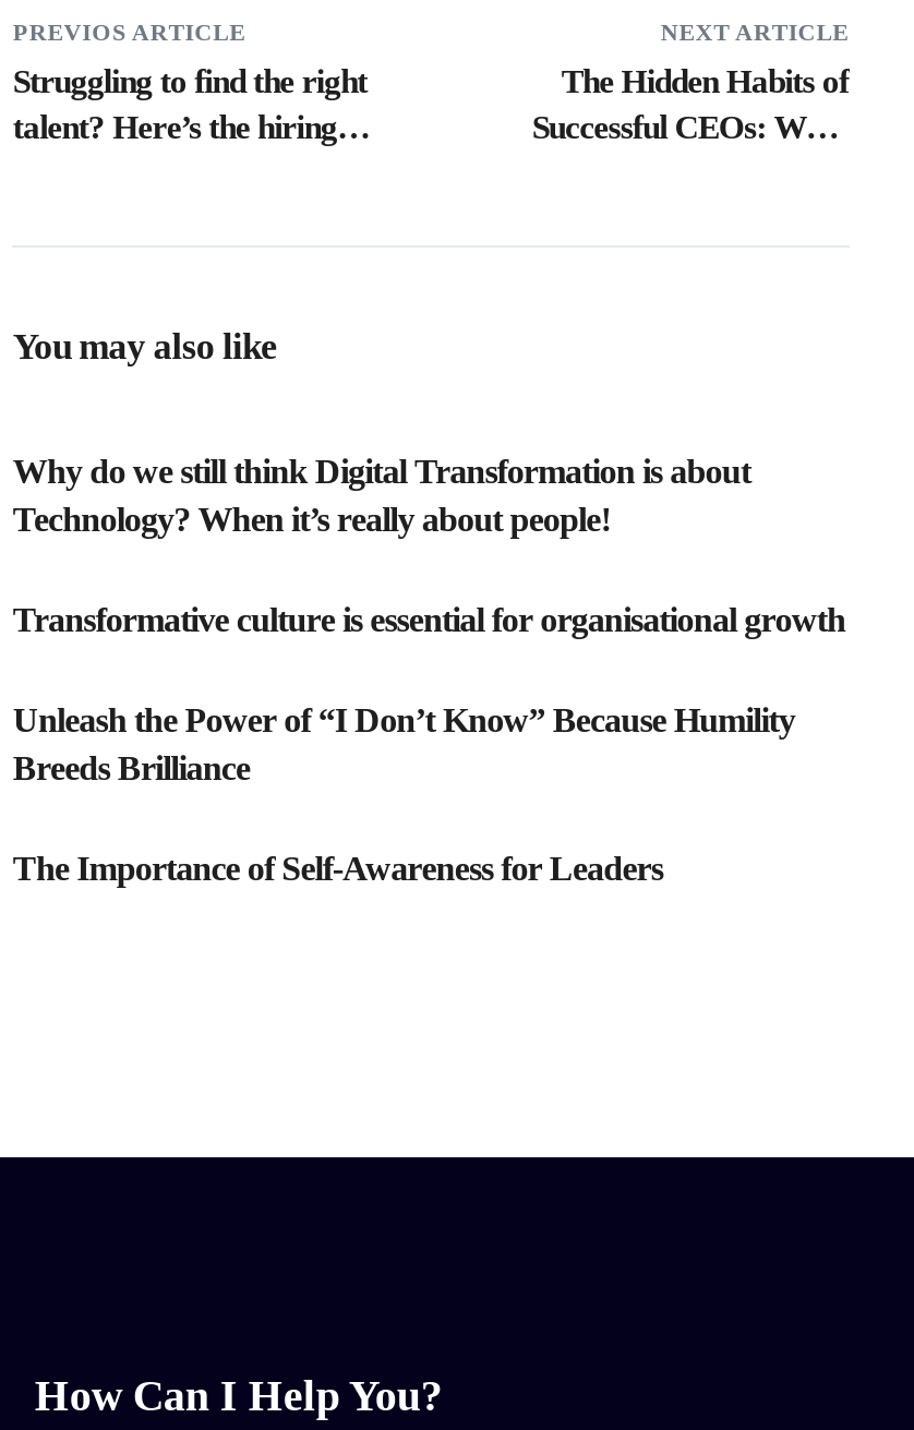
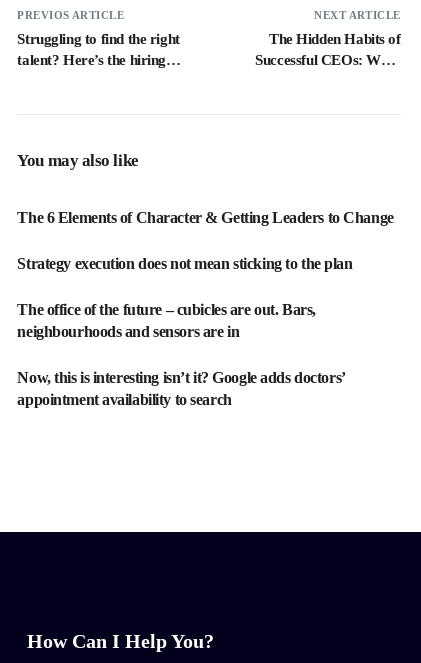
- Why do we still think Digital Transformation is about
- Technology? When it’s really about people!
+ The 6 Elements of Character & Getting Leaders to Change

- Transformative culture is essential for organisational growth
+ Strategy execution does not mean sticking to the plan

- Unleash the Power of “I Don’t Know” Because Humility
- Breeds Brilliance
+ The office of the future – cubicles are out. Bars,
+ neighbourhoods and sensors are in

- The Importance of Self-Awareness for Leaders
+ Now, this is interesting isn’t it? Google adds doctors’
+ appointment availability to search
